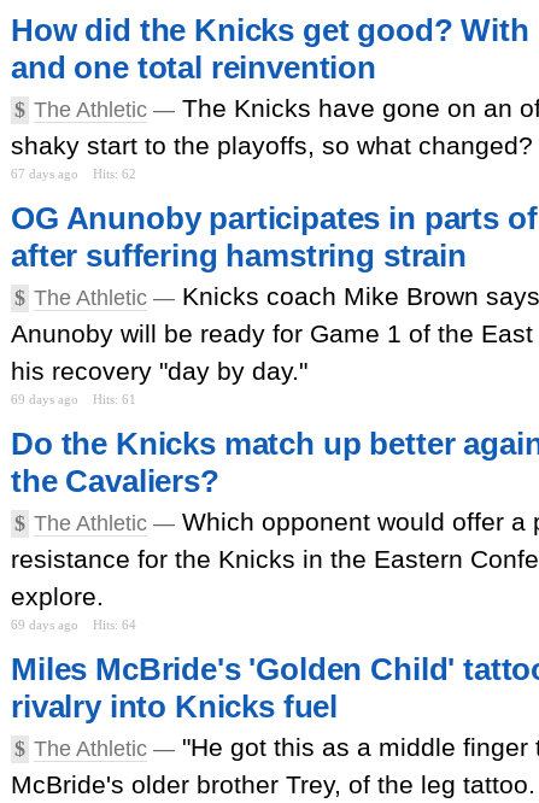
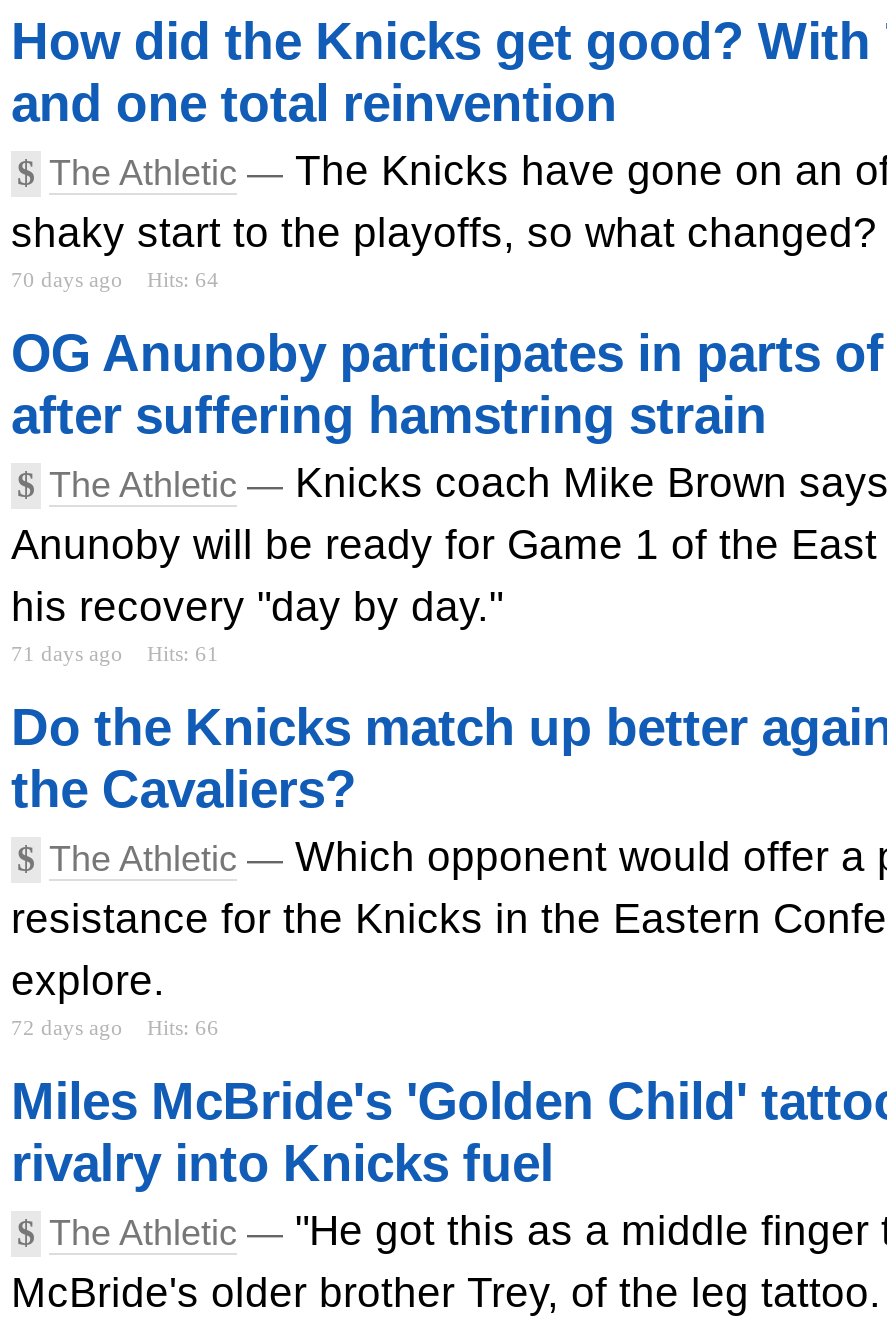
- 67 days ago
+ 70 days ago

- Hits: 62
+ Hits: 64

- 69 days ago Hits: 61
+ 71 days ago Hits: 61

- 69 days ago
+ 72 days ago

- Hits: 64
+ Hits: 66
